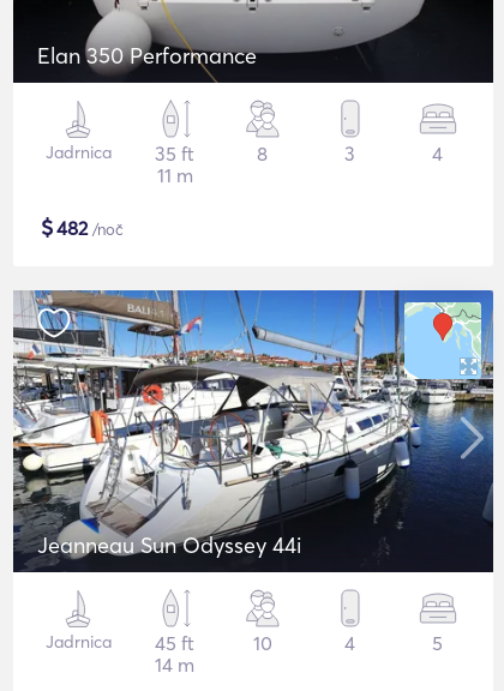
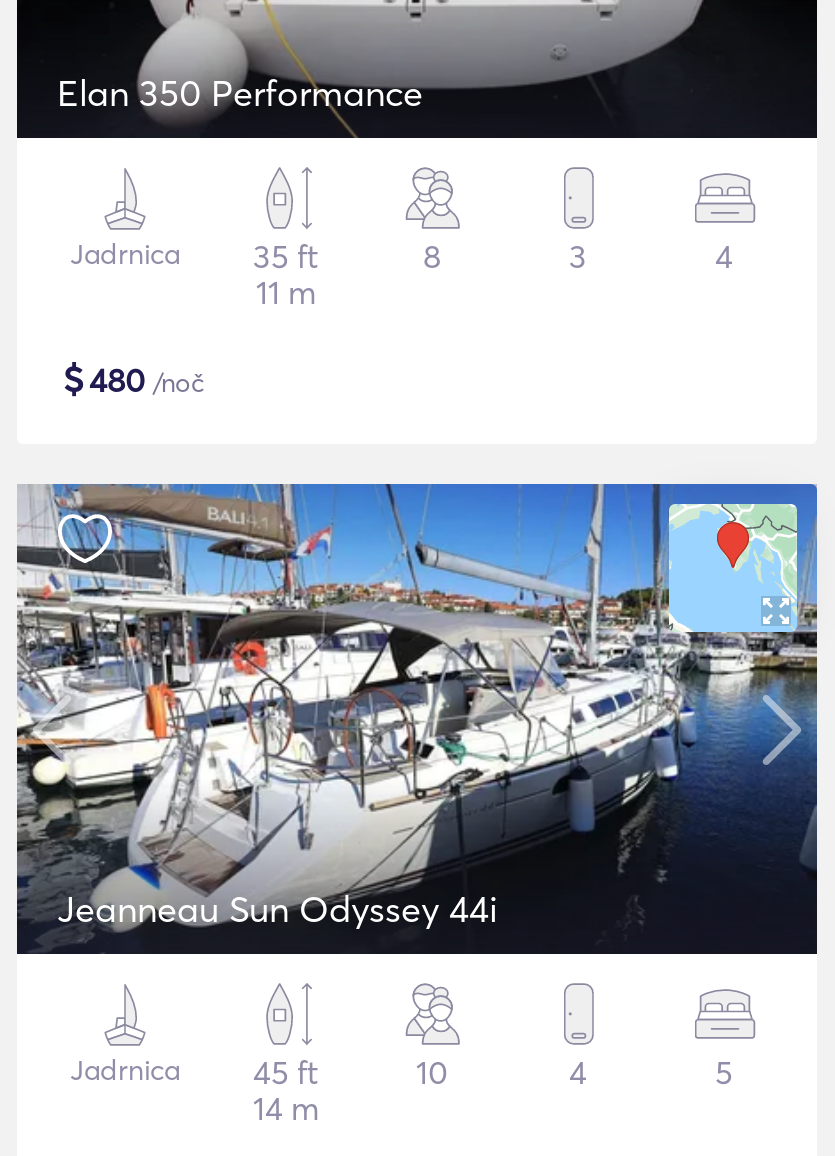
- $482 /noč
+ $480 /noč
